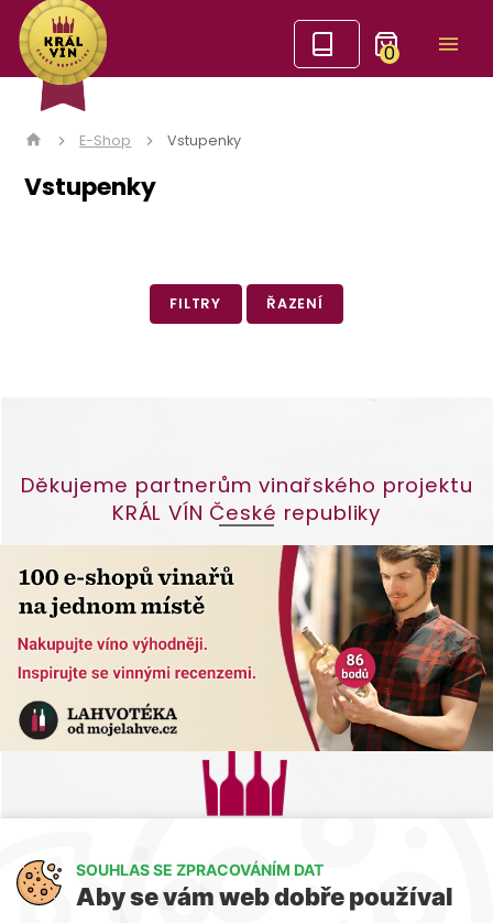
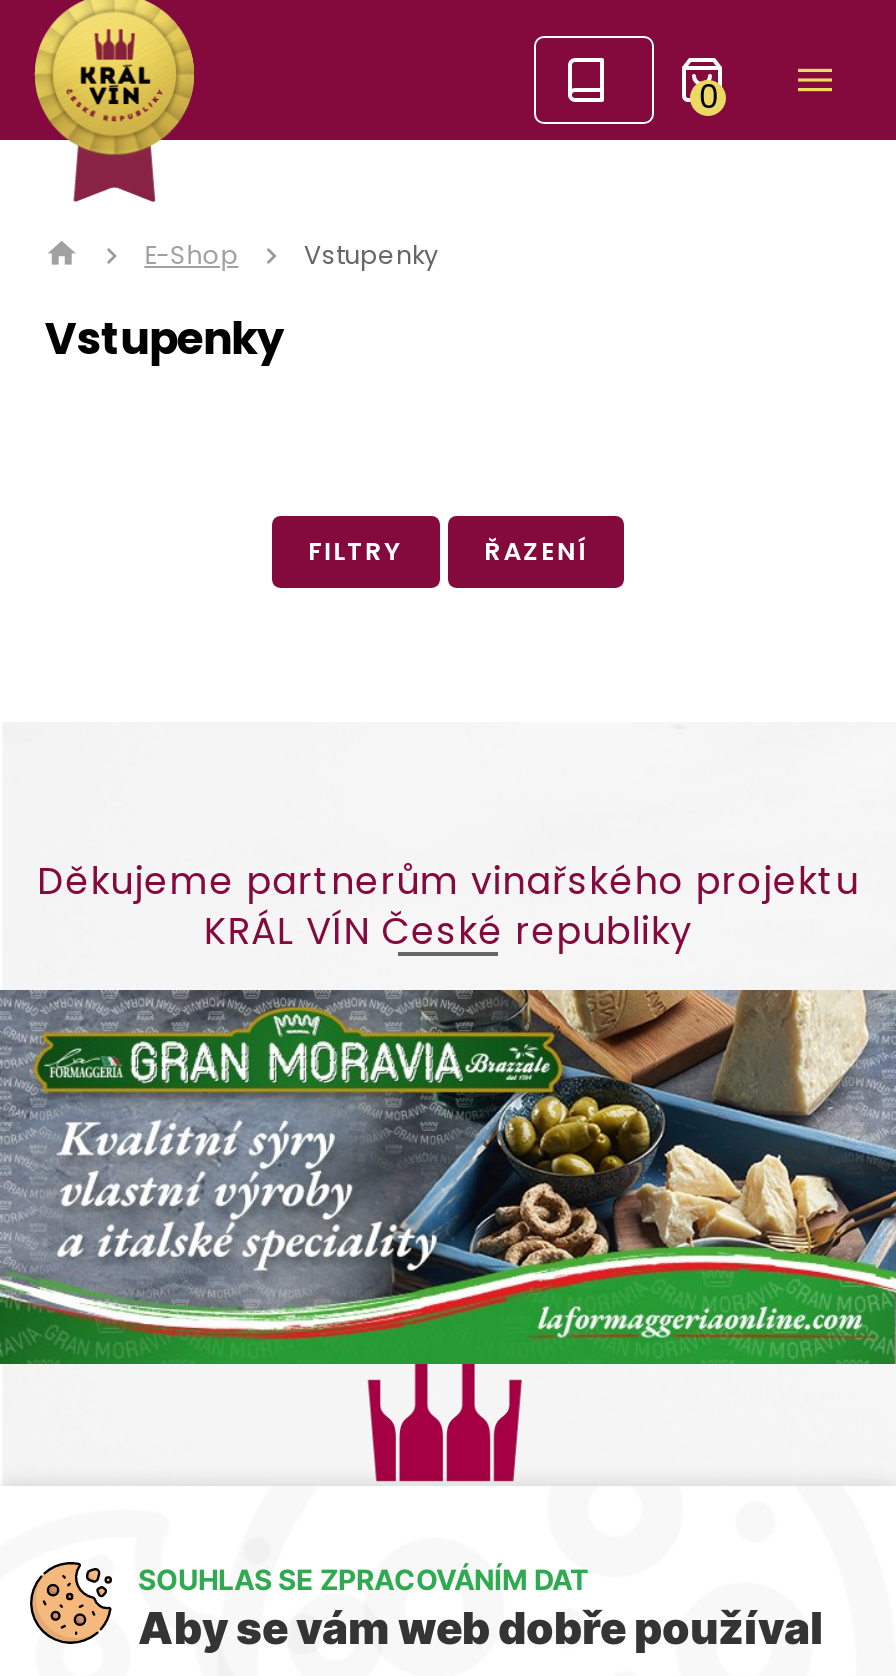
- [image]
+ [image]
